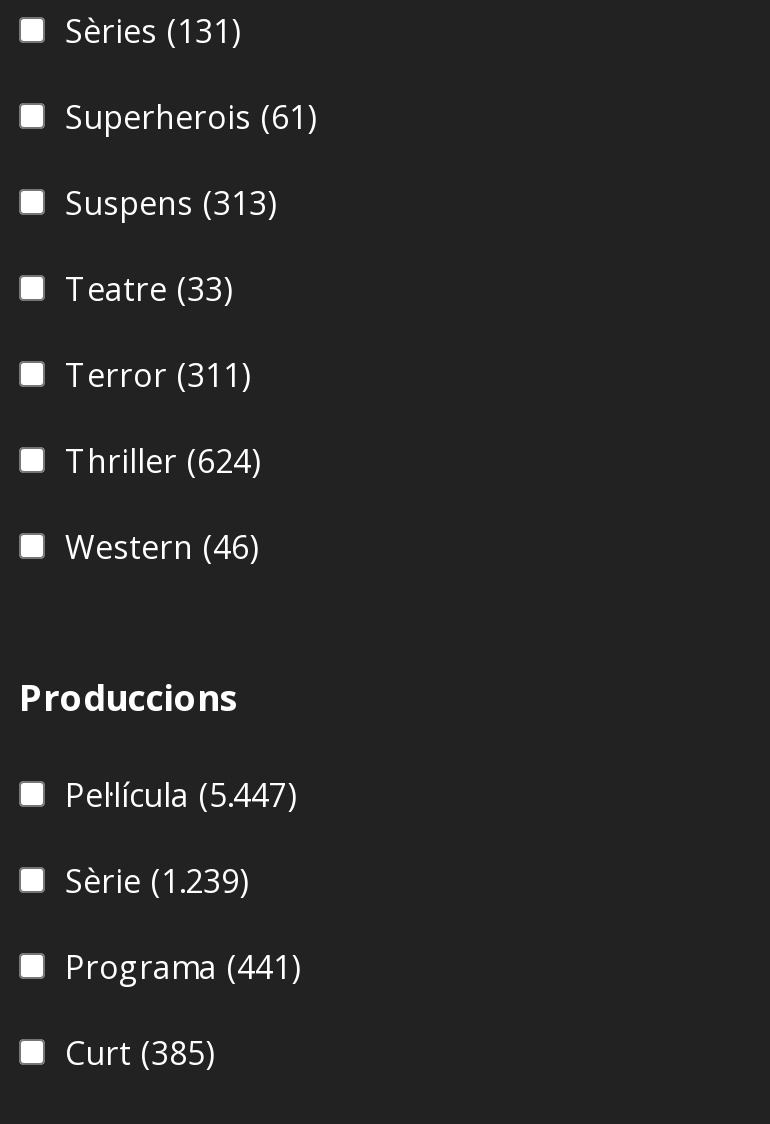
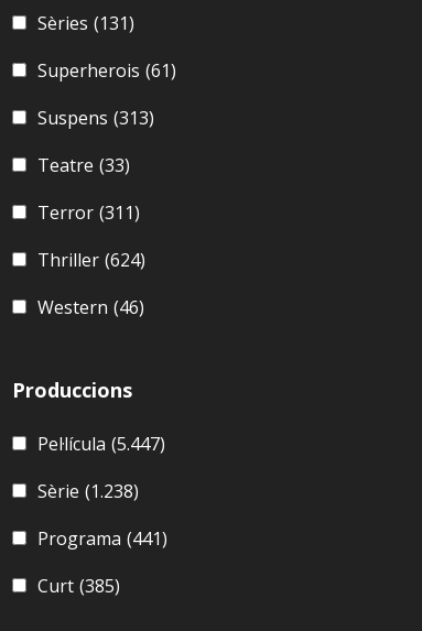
- Sèrie (1.239)
+ Sèrie (1.238)
